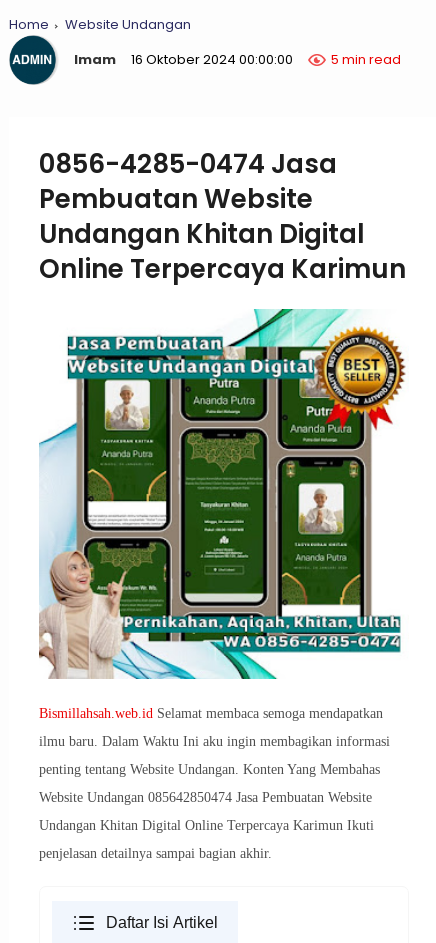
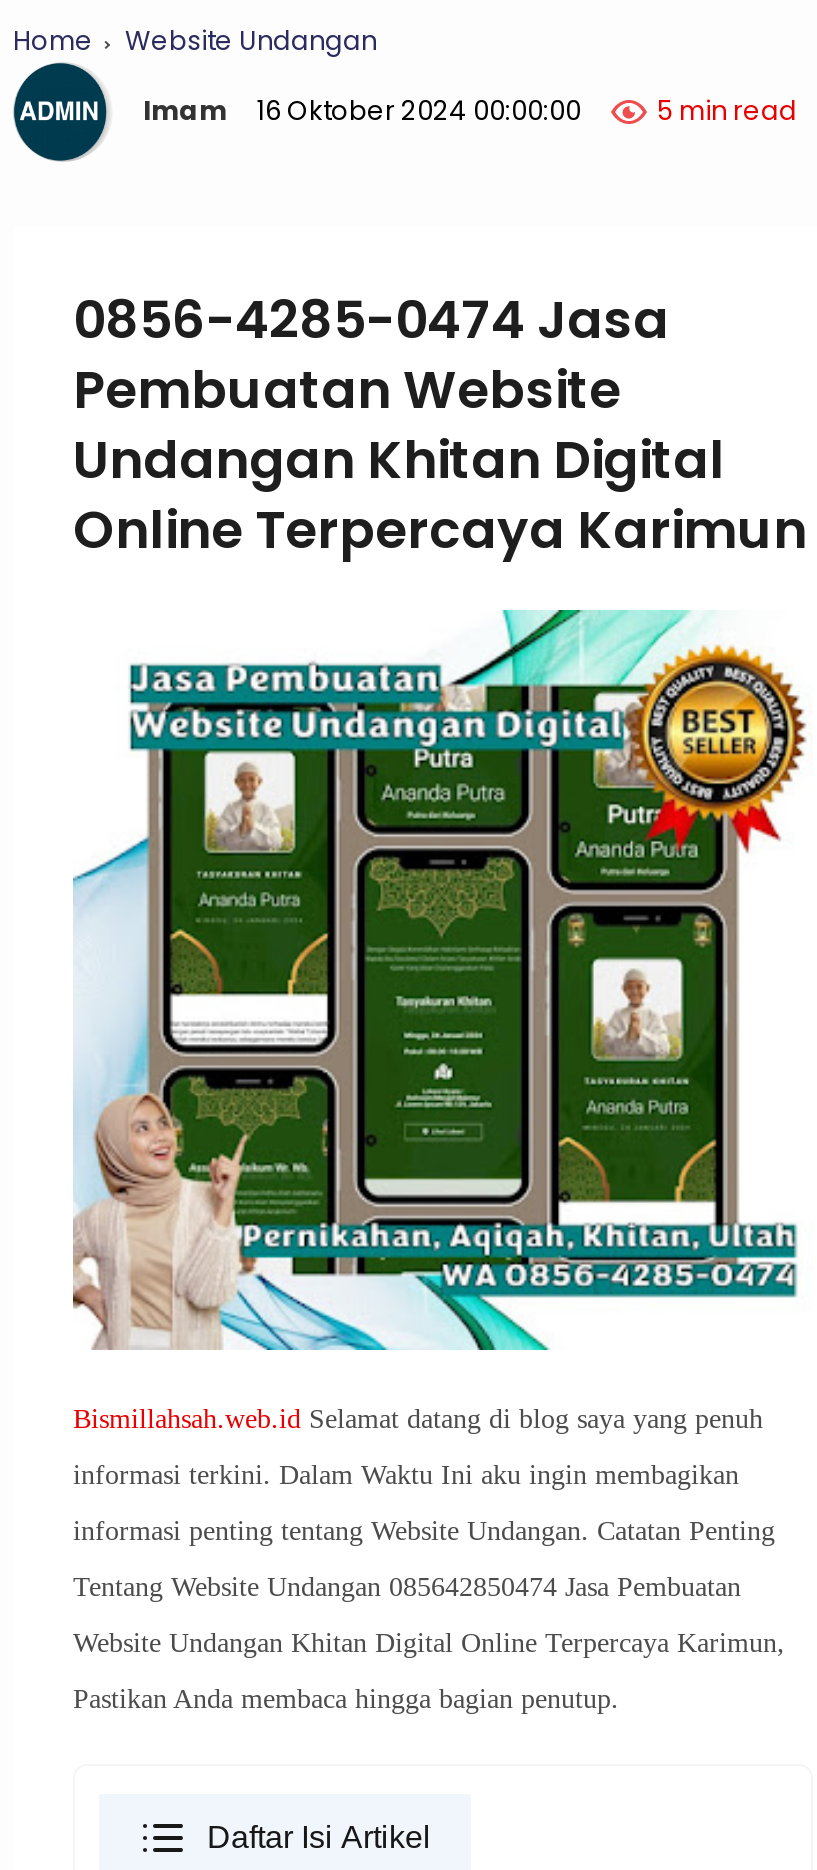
- Bismillahsah.web.id Selamat membaca semoga mendapatkan
+ Bismillahsah.web.id Selamat datang di blog saya yang penuh

- ilmu baru. Dalam Waktu Ini aku ingin membagikan informasi
+ informasi terkini. Dalam Waktu Ini aku ingin membagikan

- penting tentang Website Undangan. Konten Yang Membahas
+ informasi penting tentang Website Undangan. Catatan Penting

- Website Undangan 085642850474 Jasa Pembuatan Website
+ Tentang Website Undangan 085642850474 Jasa Pembuatan

- Undangan Khitan Digital Online Terpercaya Karimun Ikuti
+ Website Undangan Khitan Digital Online Terpercaya Karimun,

- penjelasan detailnya sampai bagian akhir.
+ Pastikan Anda membaca hingga bagian penutup.
